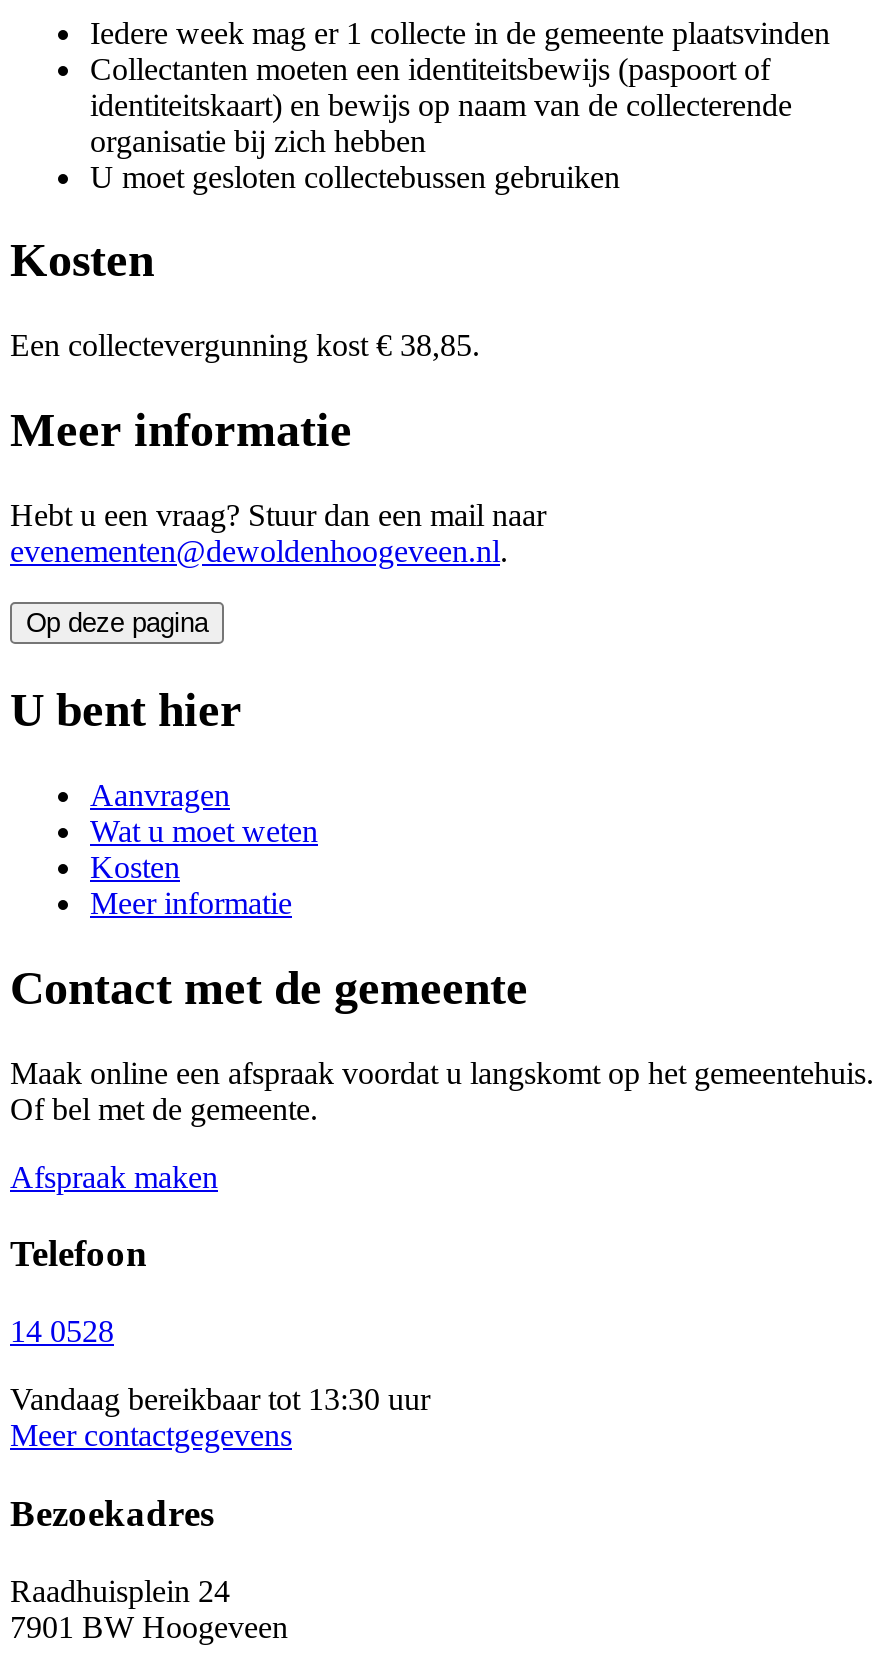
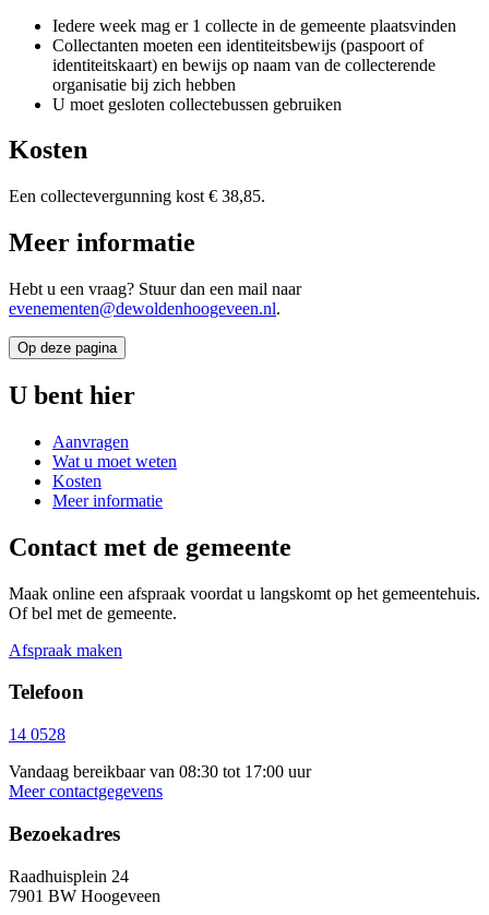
- Vandaag bereikbaar tot 13:30 uur
+ Vandaag bereikbaar van 08:30 tot 17:00 uur
